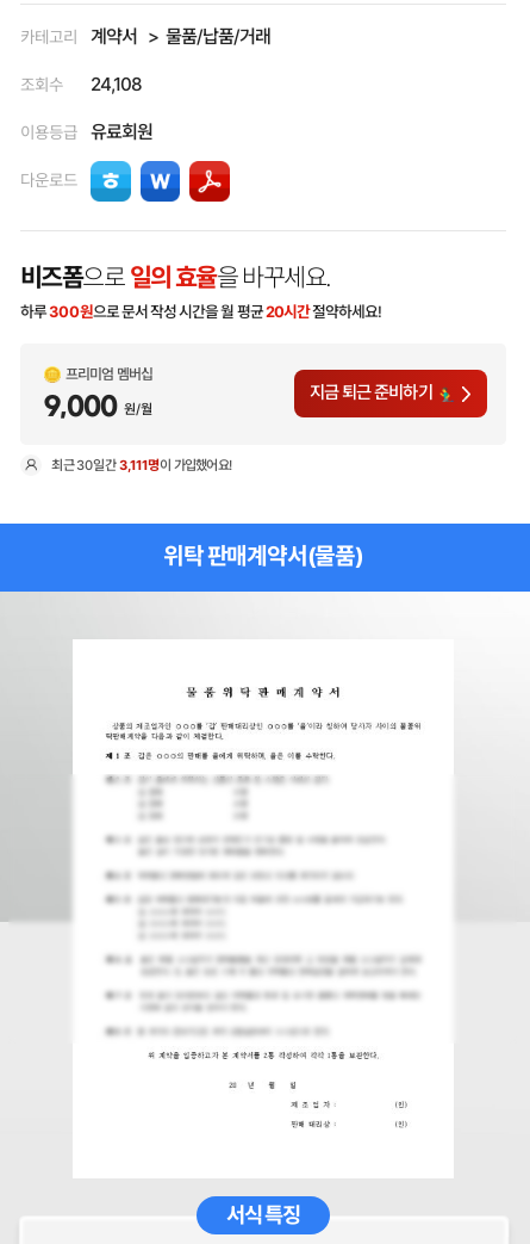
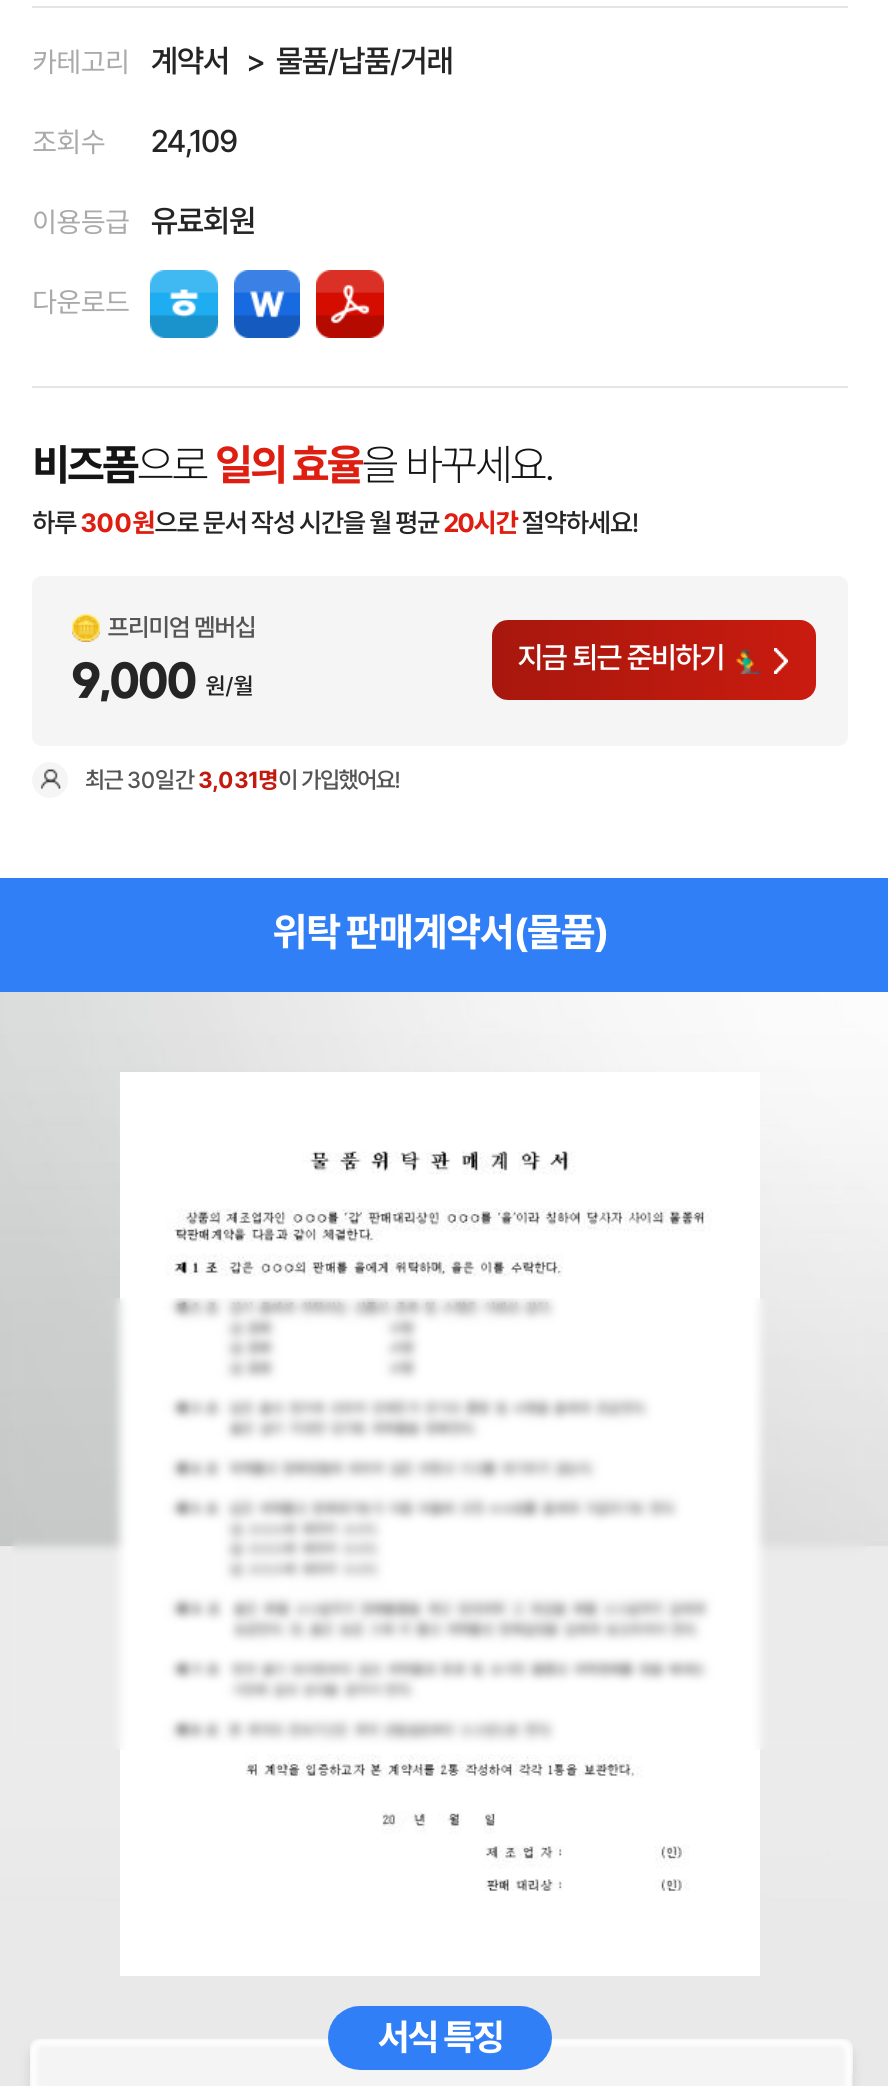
- 조회수 24,108
+ 조회수 24,109

- 최근 30일간3,111명이 가입했어요!
+ 최근 30일간3,031명이 가입했어요!
